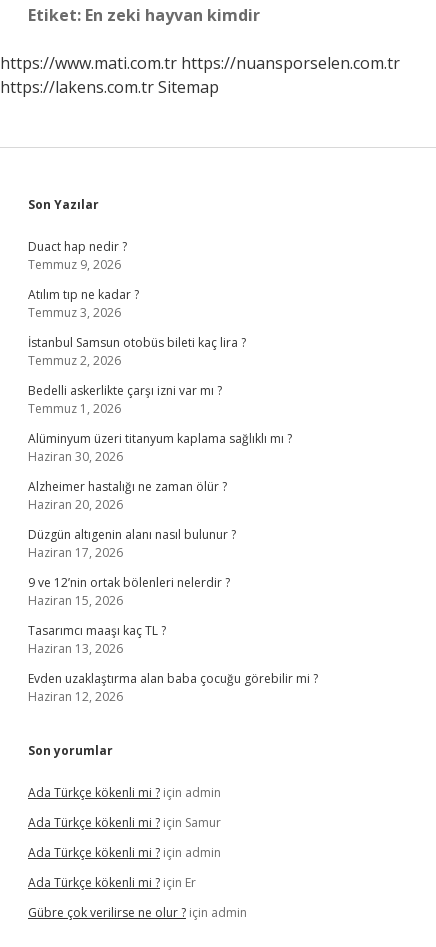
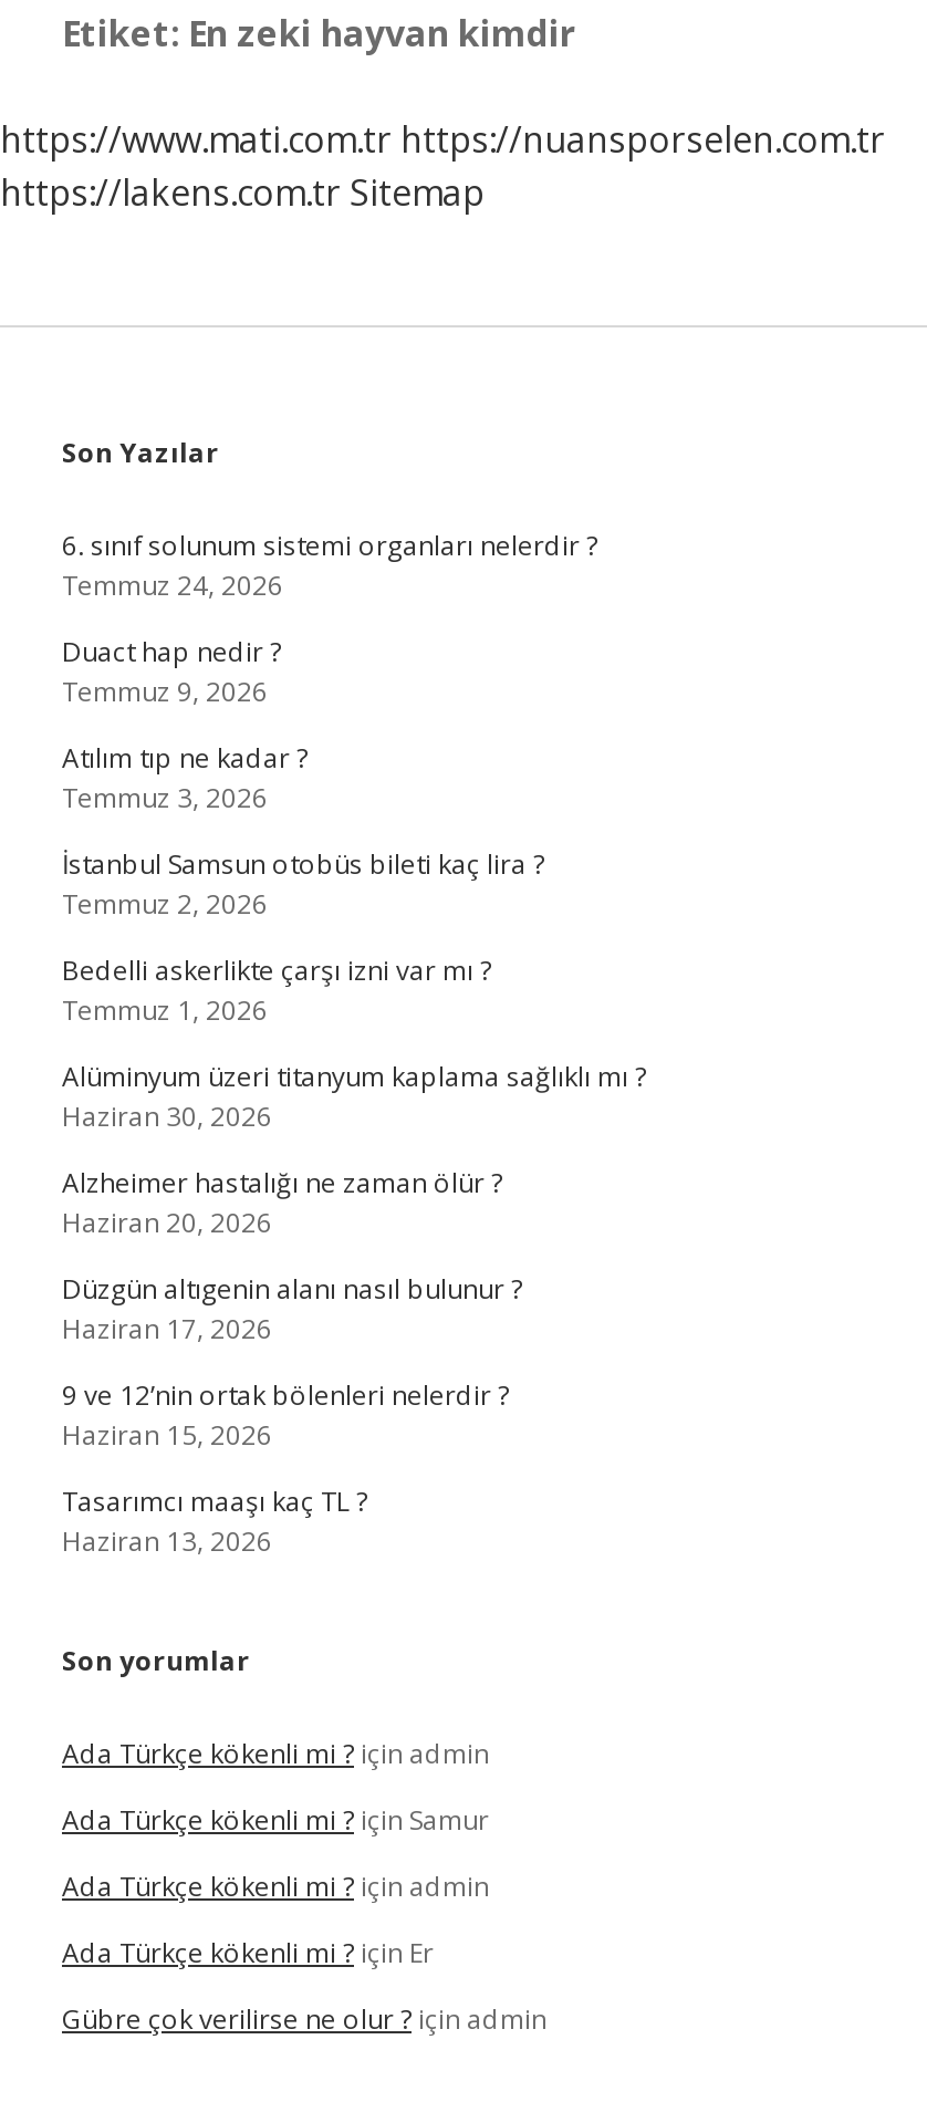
+ 6. sınıf solunum sistemi organları nelerdir ?
+ Temmuz 24, 2026

moved down: Duact hap nedir ? | Temmuz 9, 2026 | Atılım tıp ne kadar ? | ... | Tasarımcı maaşı kaç TL ? | Haziran 13, 2026

- Evden uzaklaştırma alan baba çocuğu görebilir mi ?
- Haziran 12, 2026
